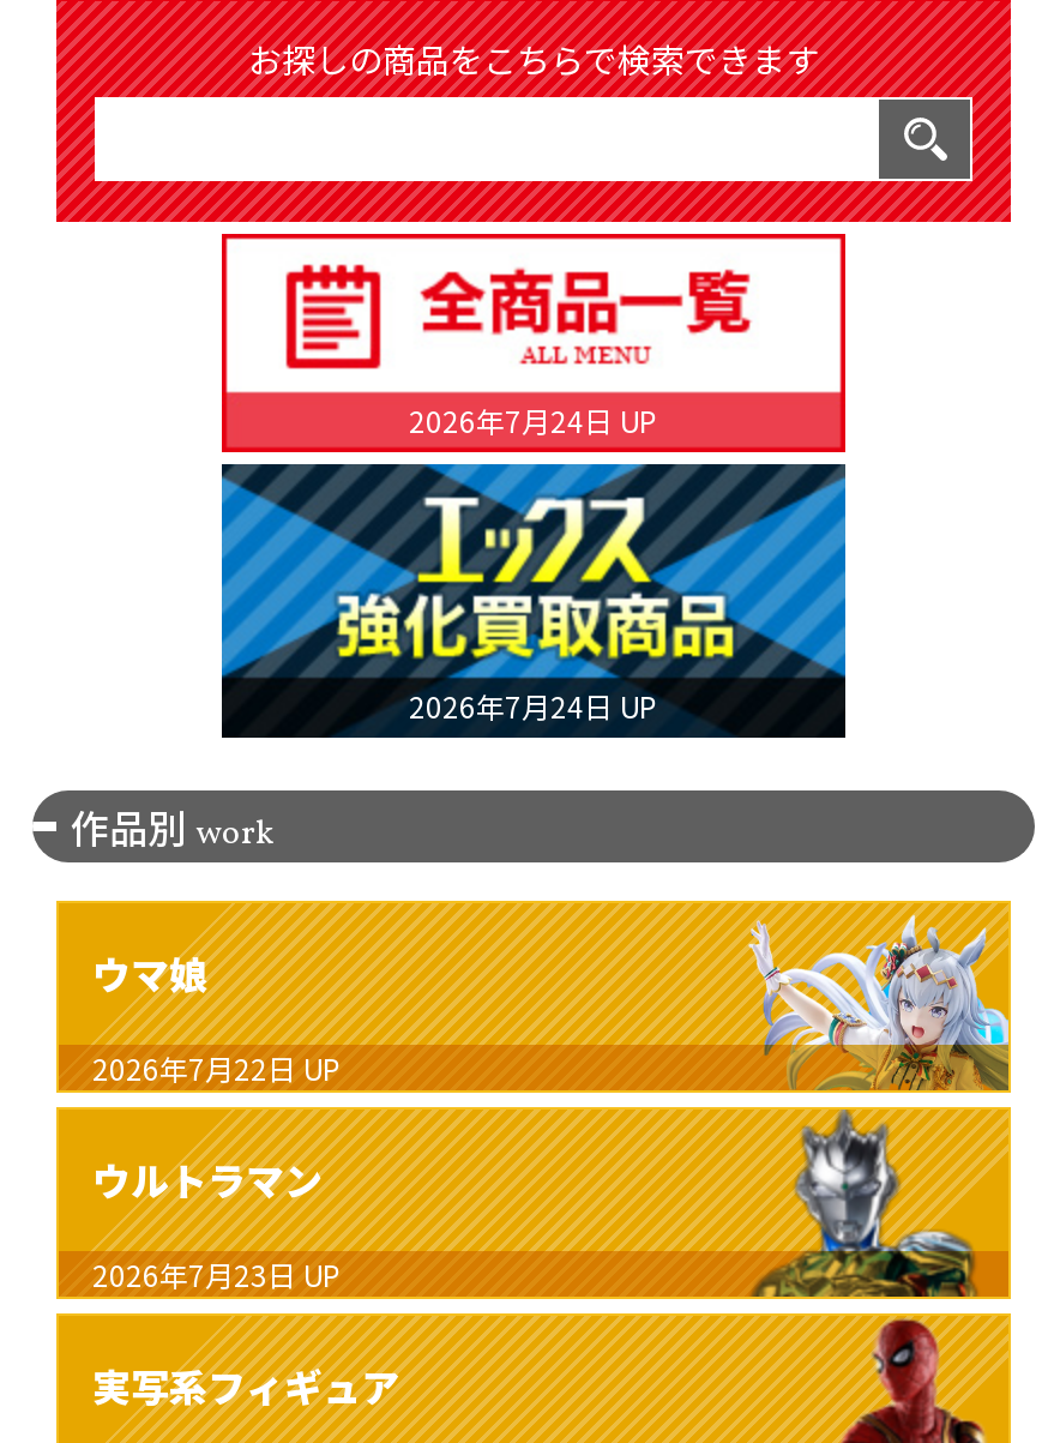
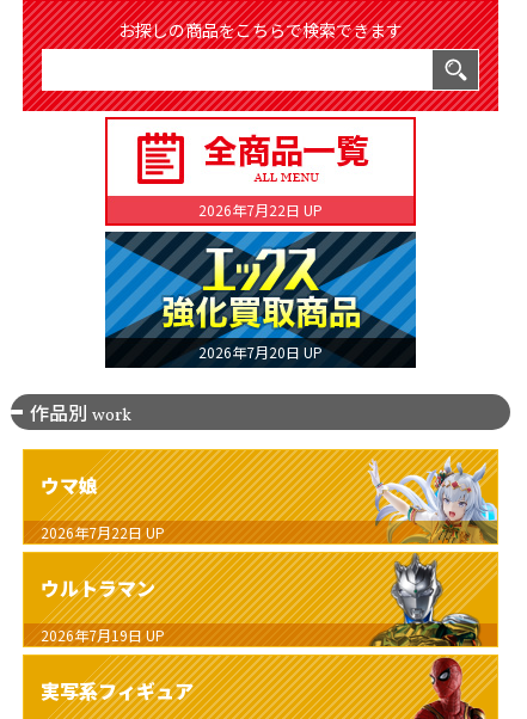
- 2026年7月24日 UP
+ 2026年7月22日 UP

- 2026年7月24日 UP
+ 2026年7月20日 UP

- 2026年7月23日 UP
+ 2026年7月19日 UP
